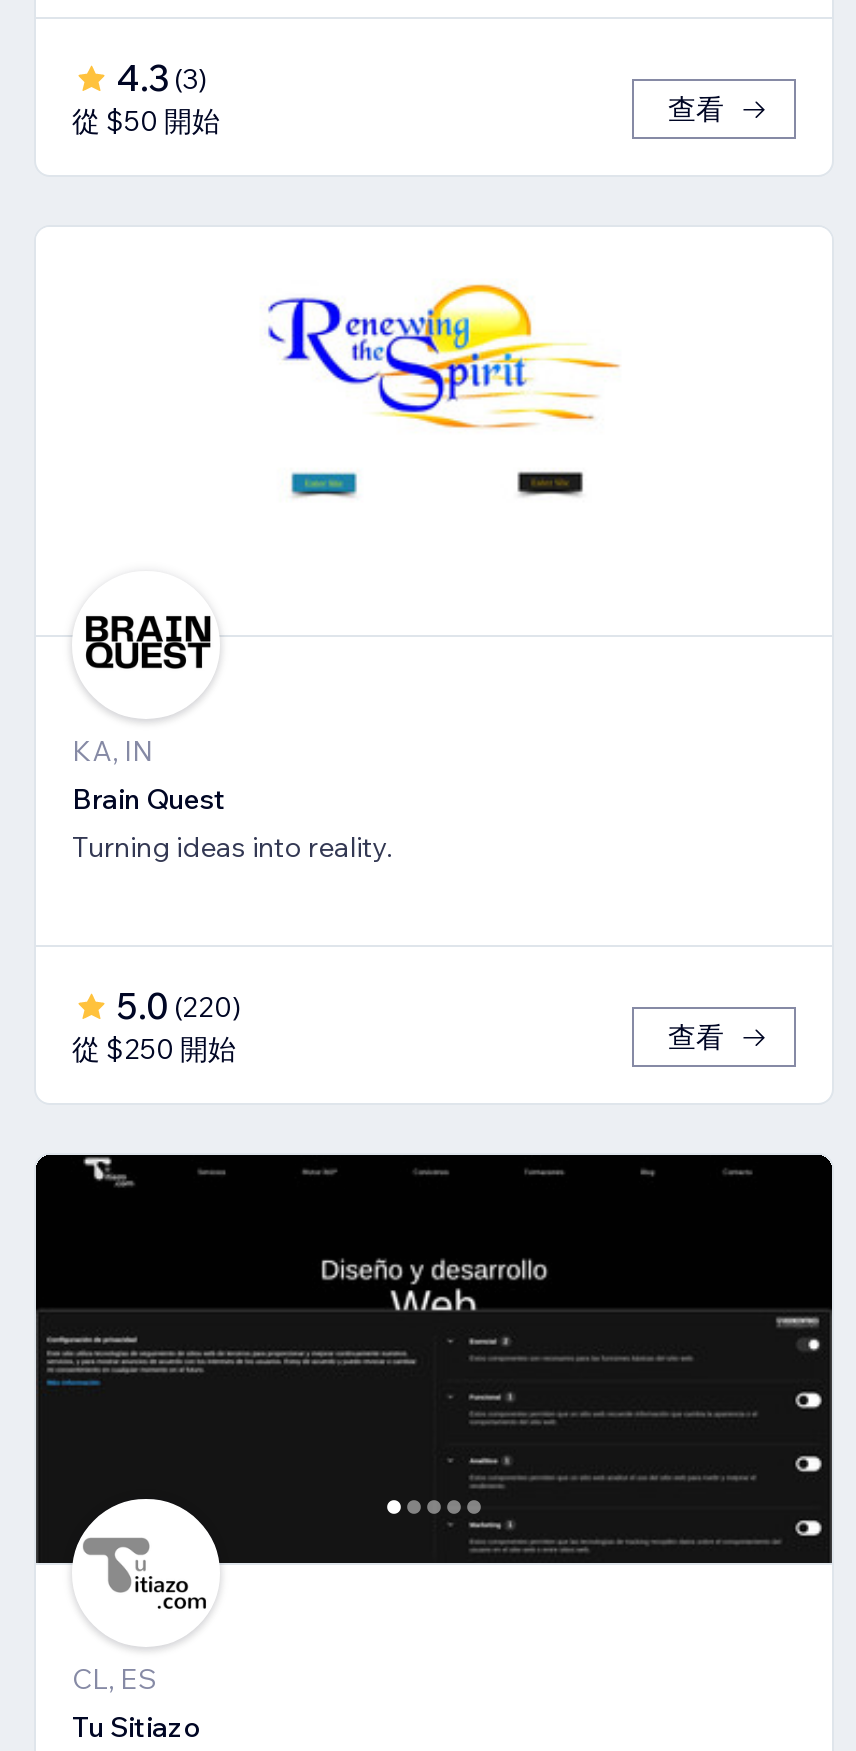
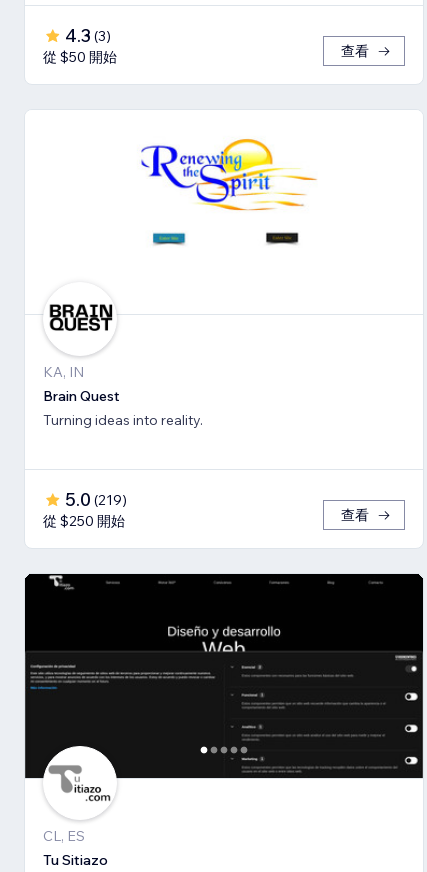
- 5.0 (220)
+ 5.0 (219)
